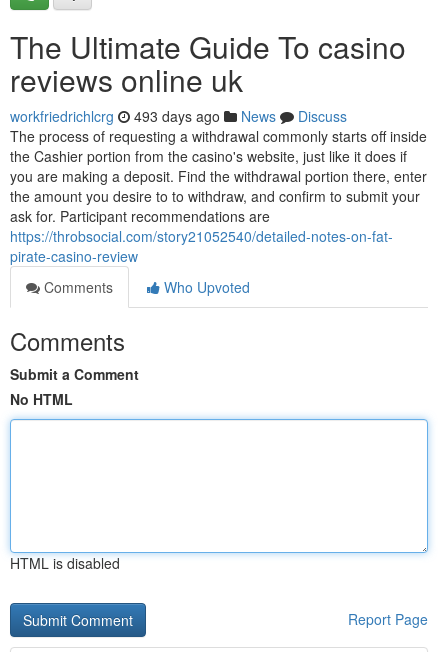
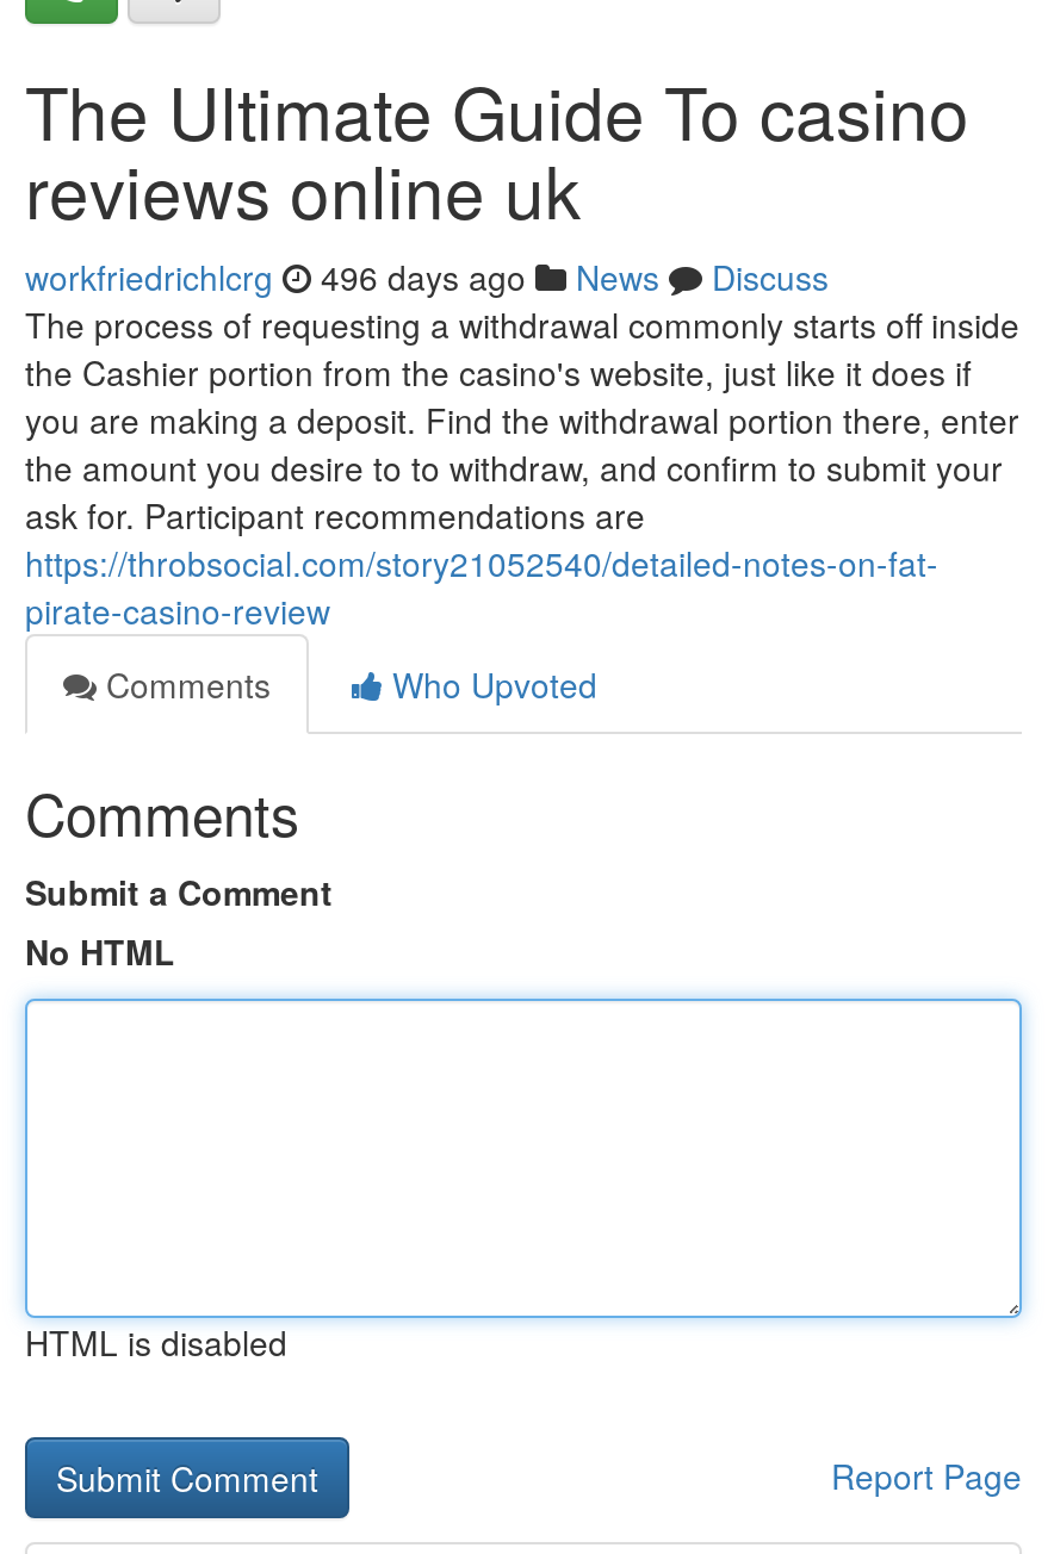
- workfriedrichlcrg 493 days ago News Discuss
+ workfriedrichlcrg 496 days ago News Discuss
